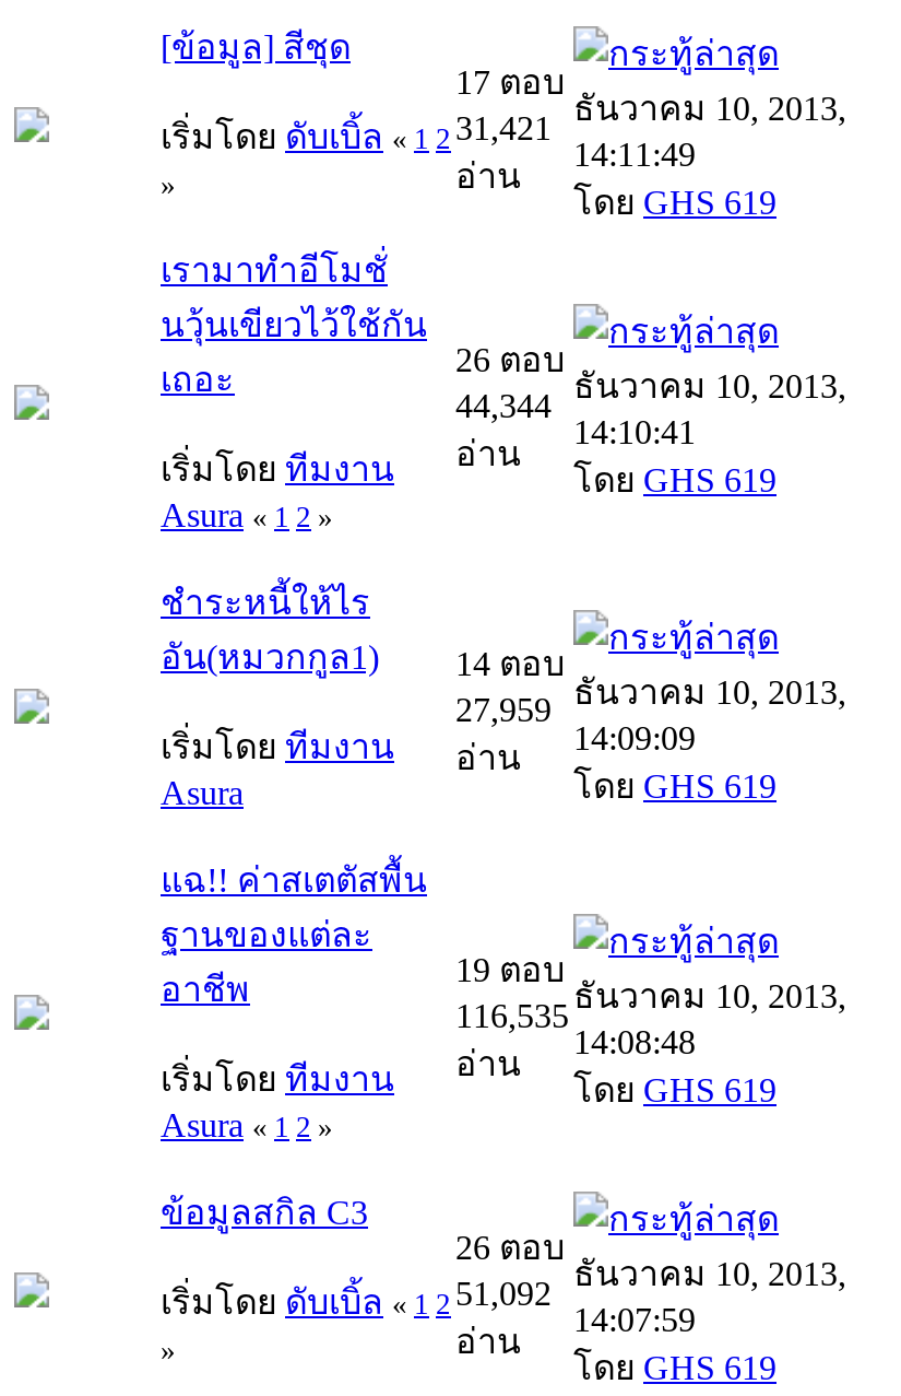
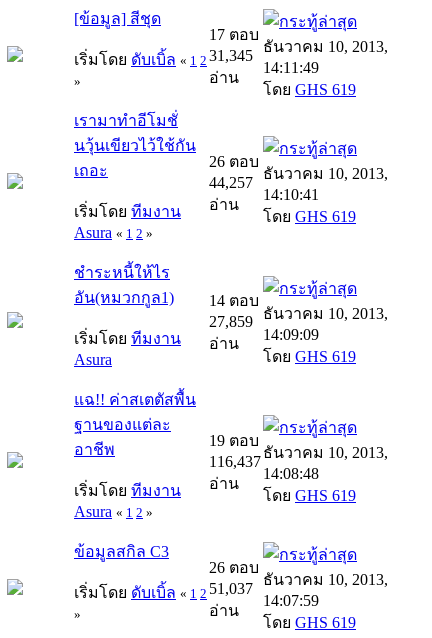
- เริ่มโดยดับเบิ้ล «1 2 31,421
+ เริ่มโดยดับเบิ้ล «1 2 31,345

- 44,344
+ 44,257

- 27,959 ธันวาคม 10, 2013,
+ 27,859 ธันวาคม 10, 2013,

- 116,535
+ 116,437

- เริ่มโดยดับเบิ้ล «1 2 51,092
+ เริ่มโดยดับเบิ้ล «1 2 51,037
